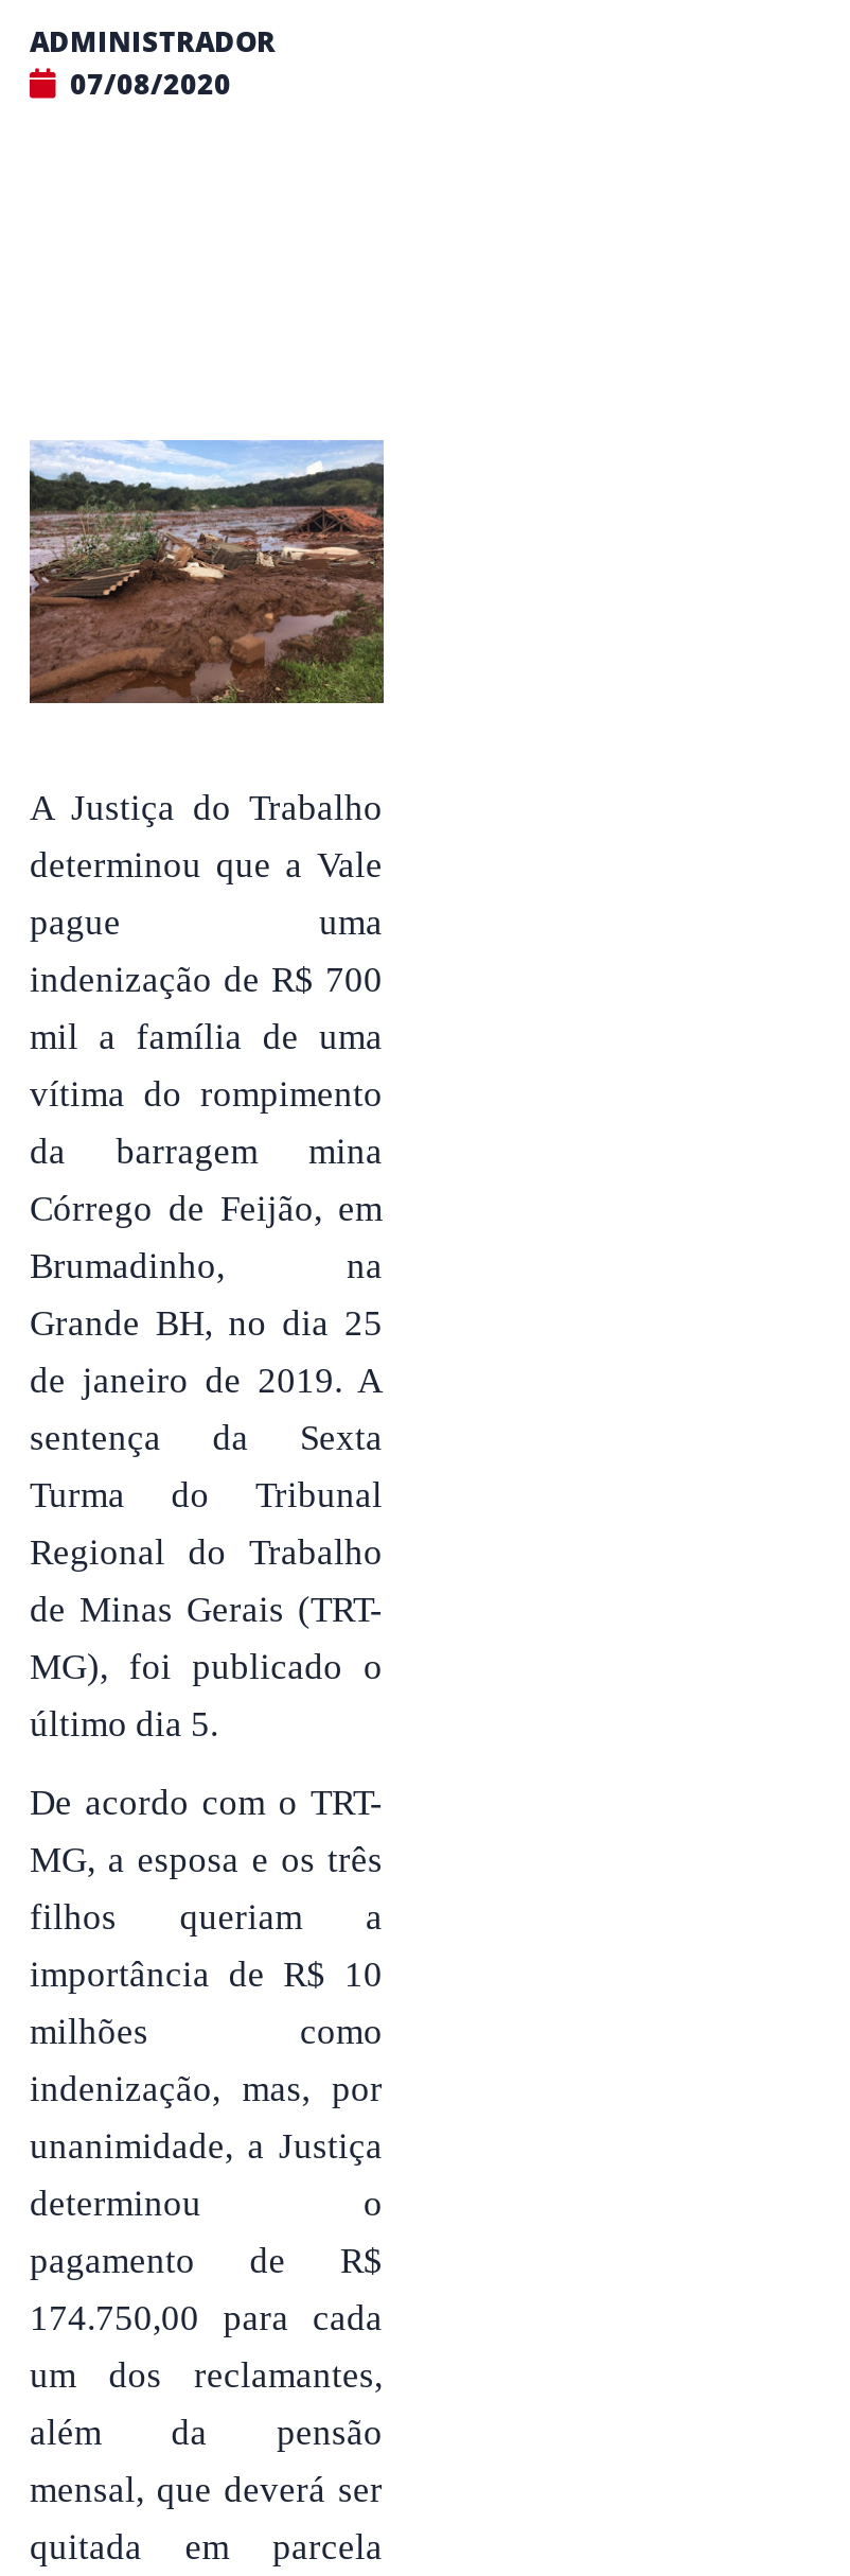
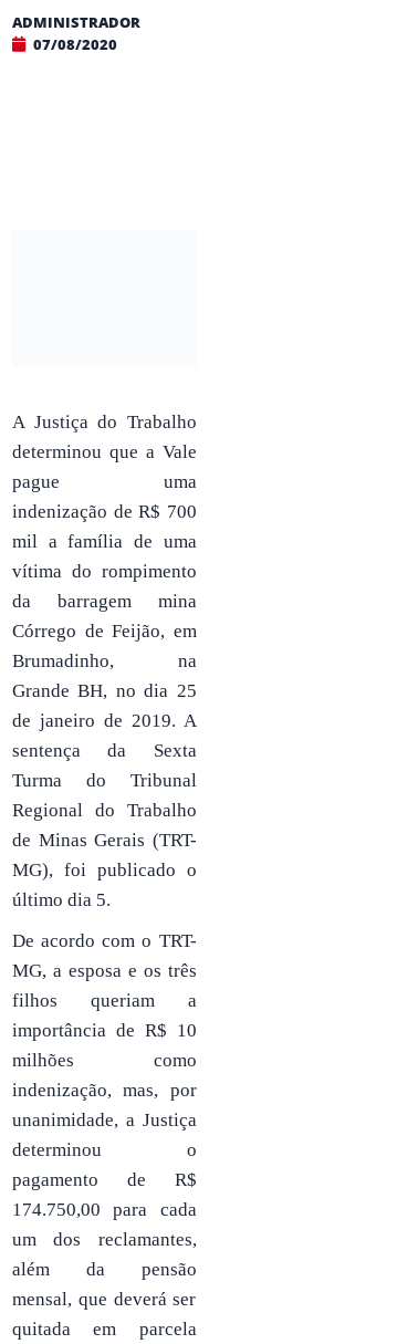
- [image]
